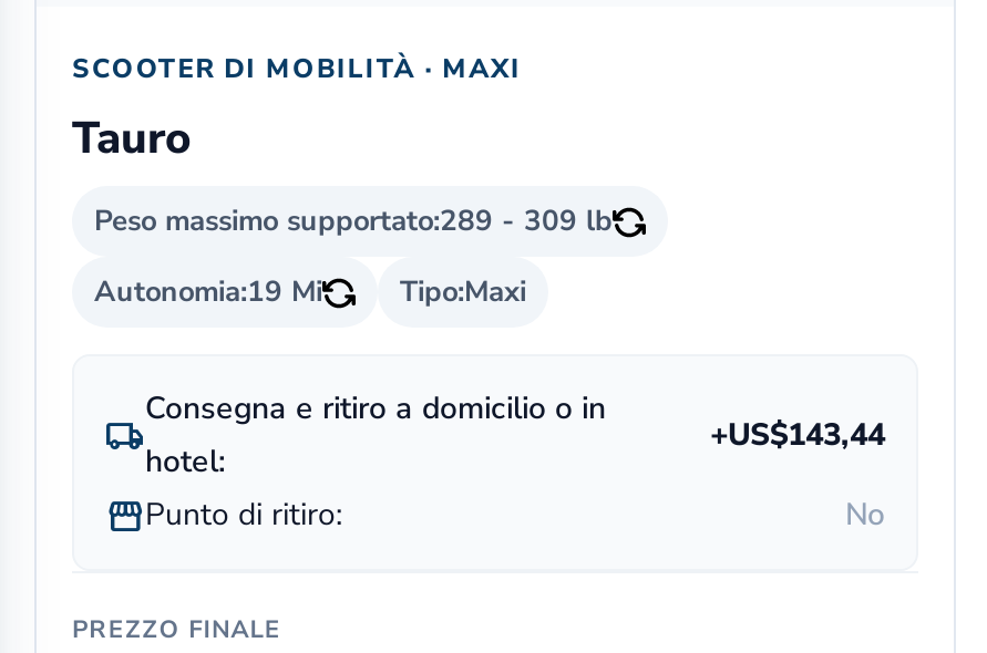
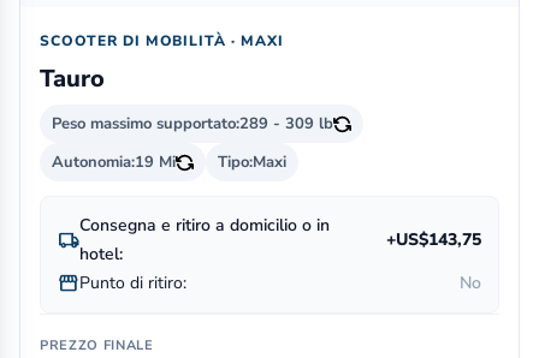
- +US$143,44
+ +US$143,75
